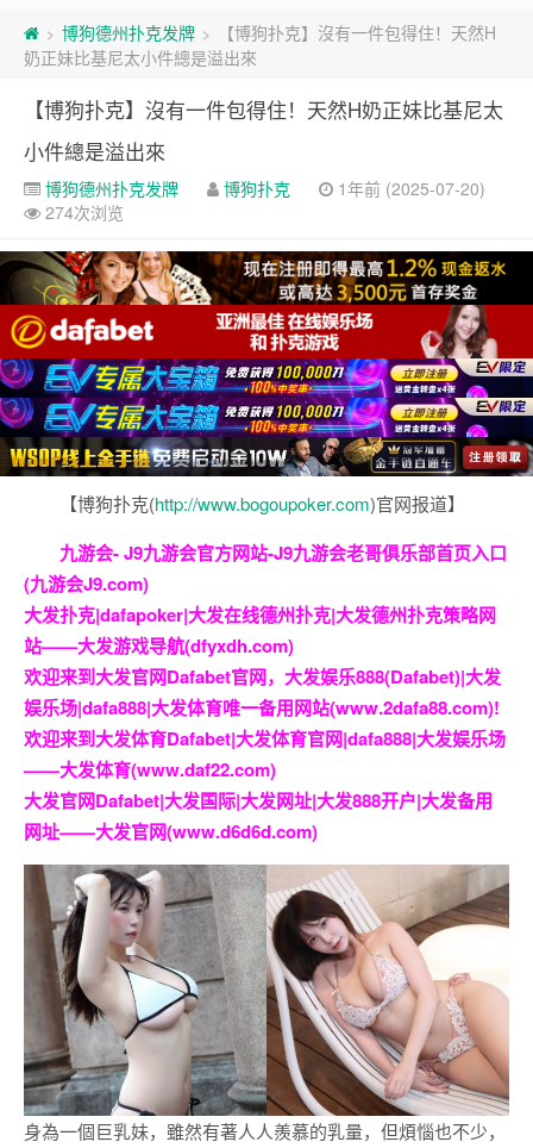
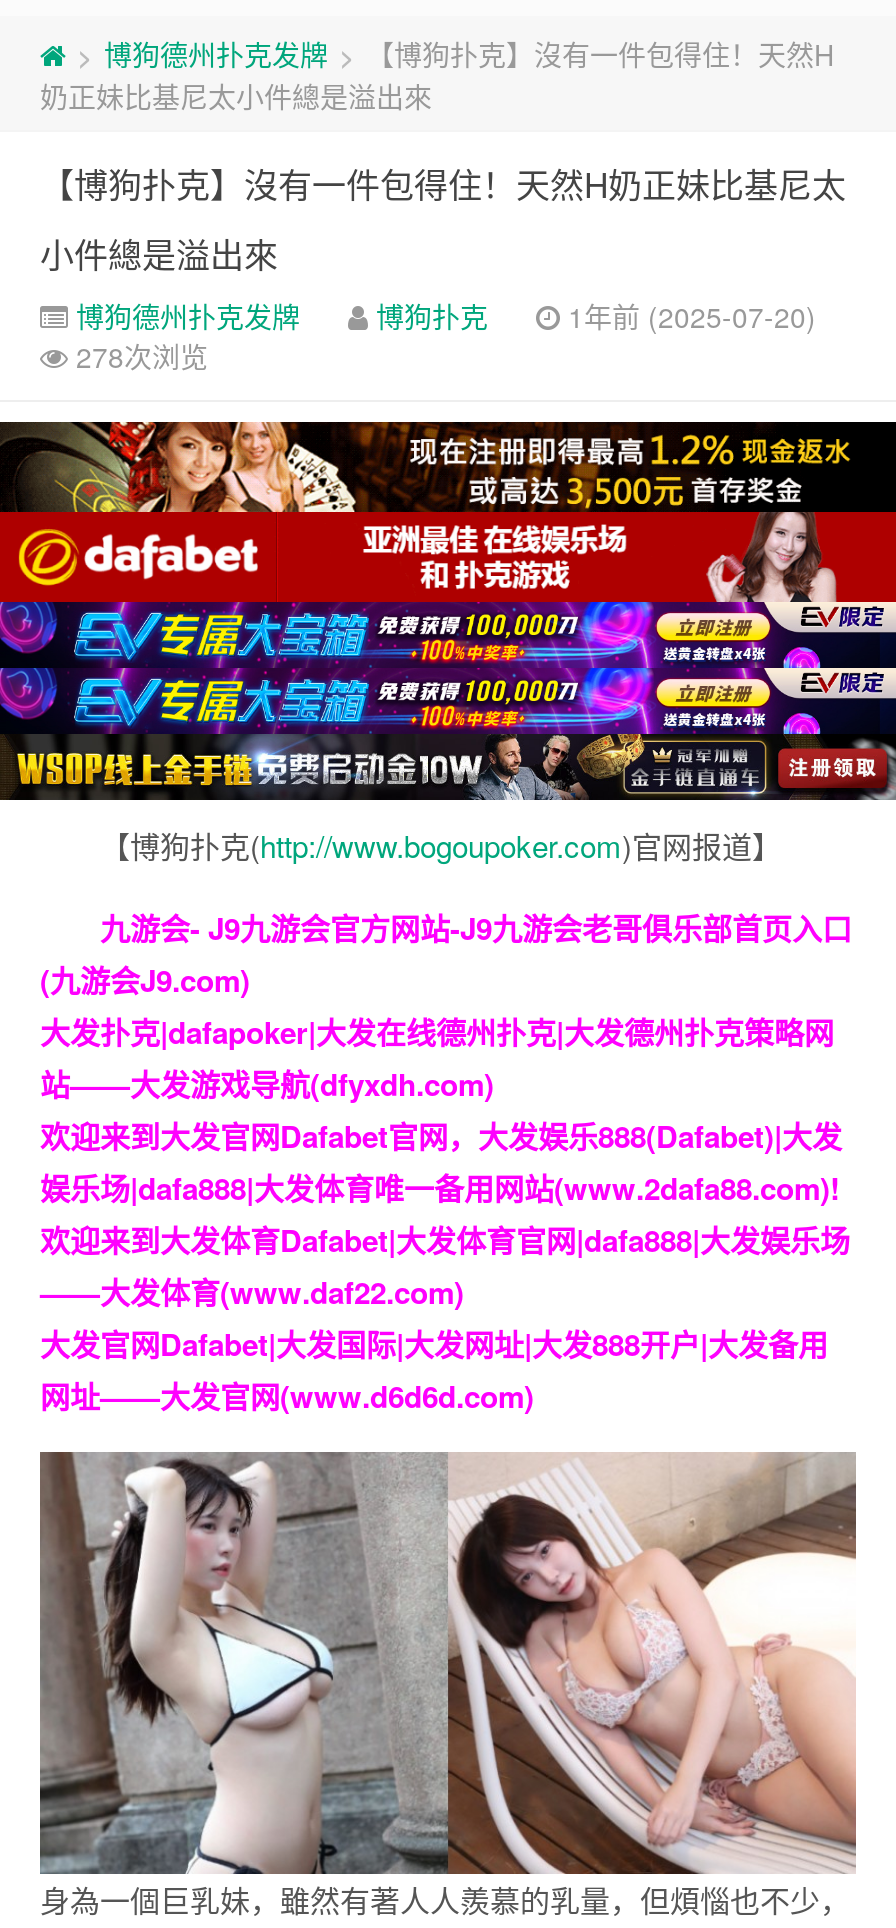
- 274次浏览
+ 278次浏览
